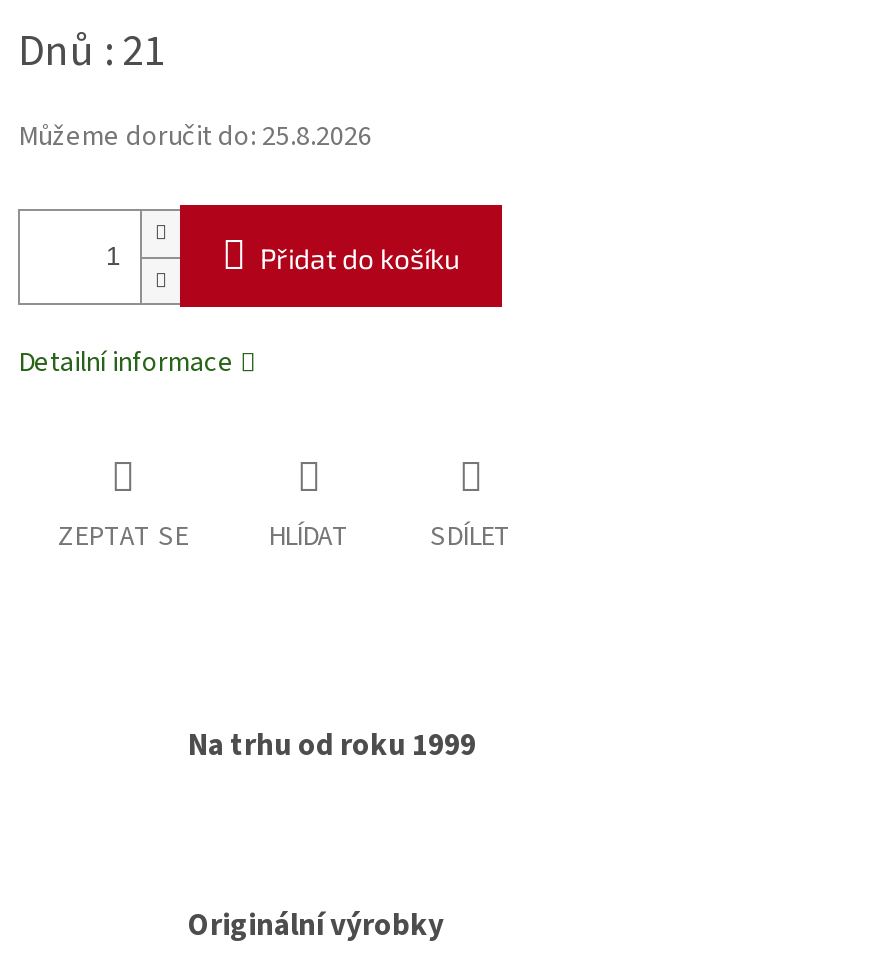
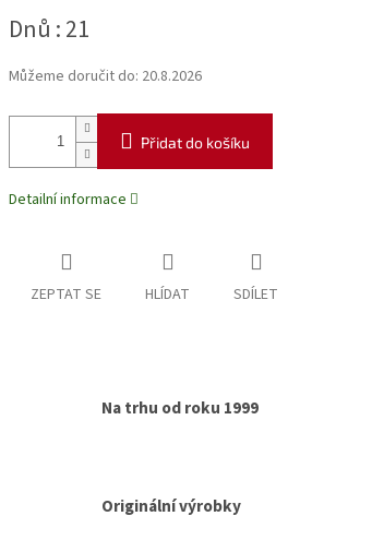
- Můžeme doručit do: 25.8.2026
+ Můžeme doručit do: 20.8.2026
